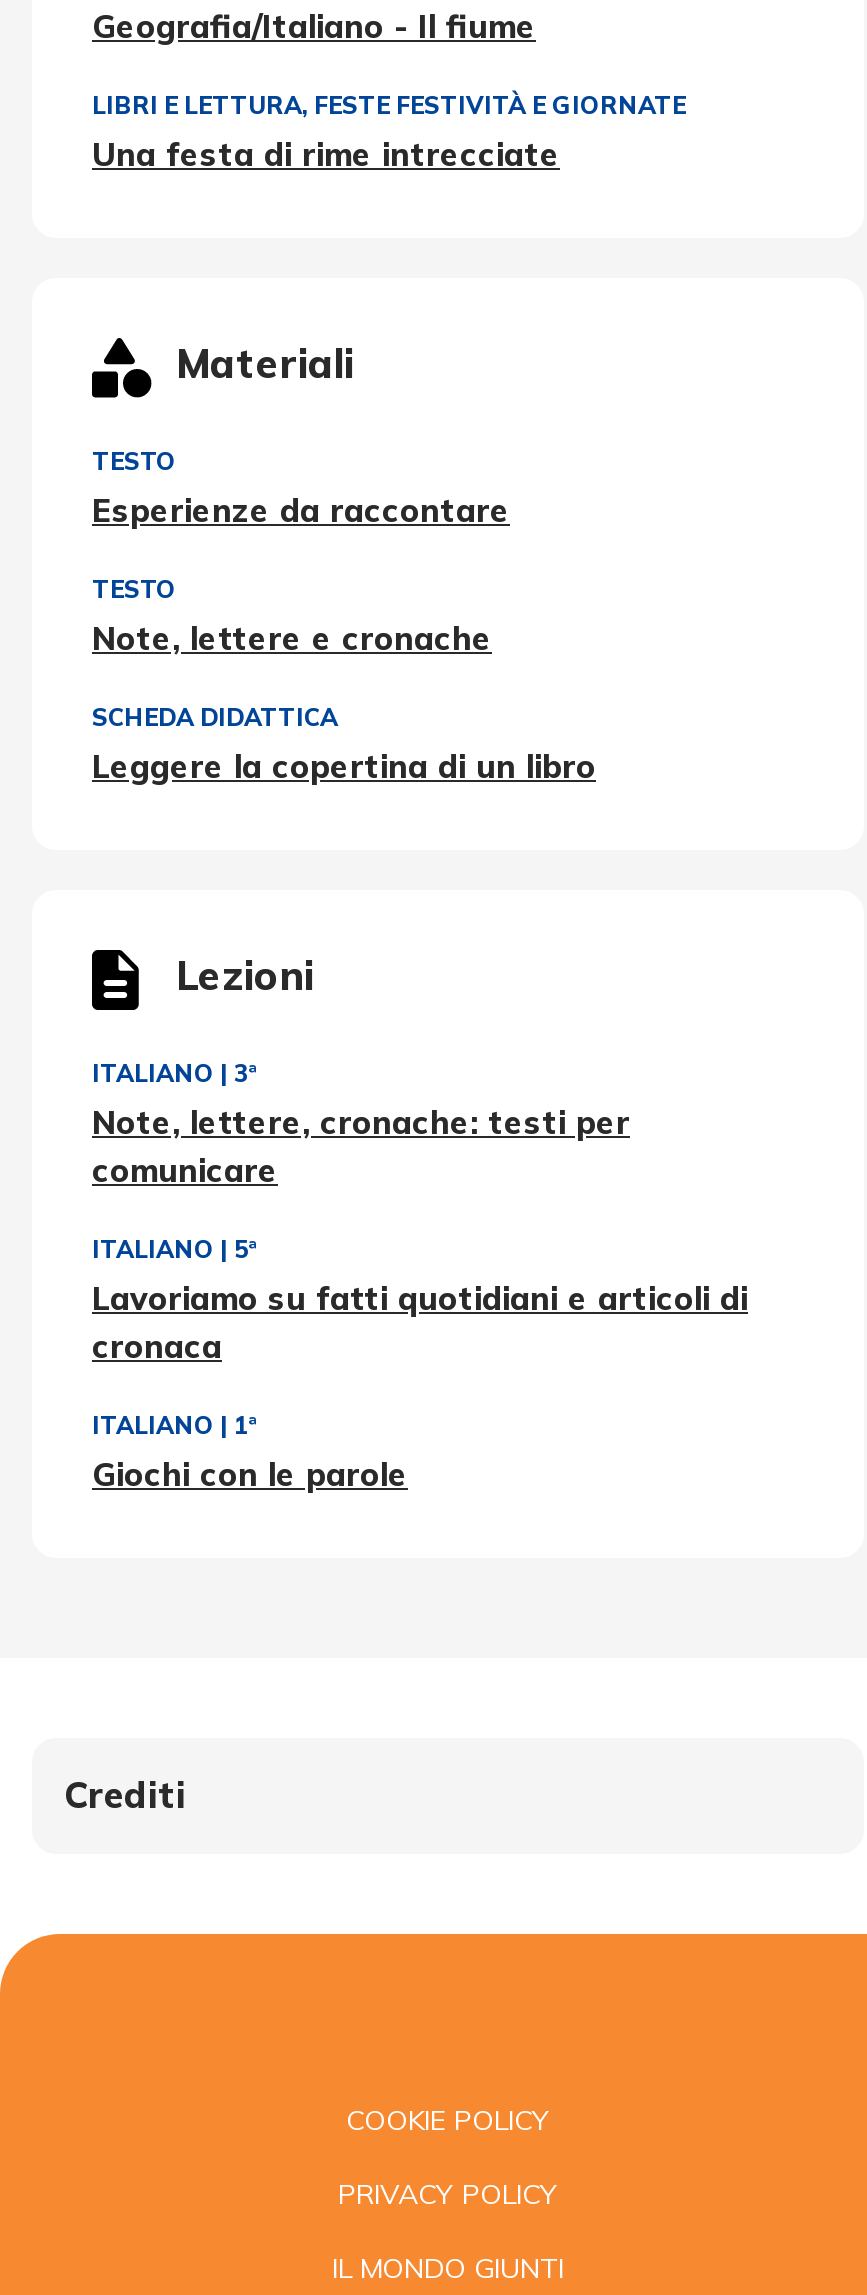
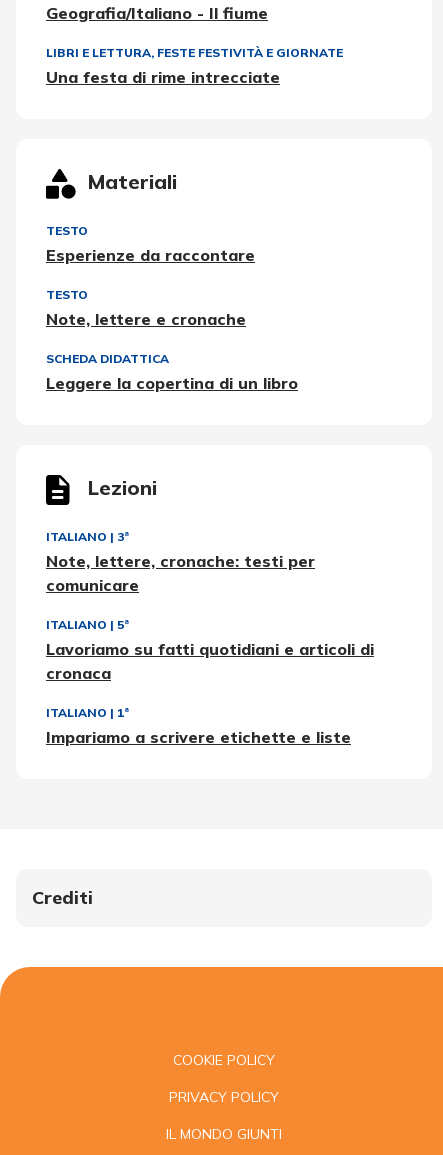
- Giochi con le parole
+ Impariamo a scrivere etichette e liste
